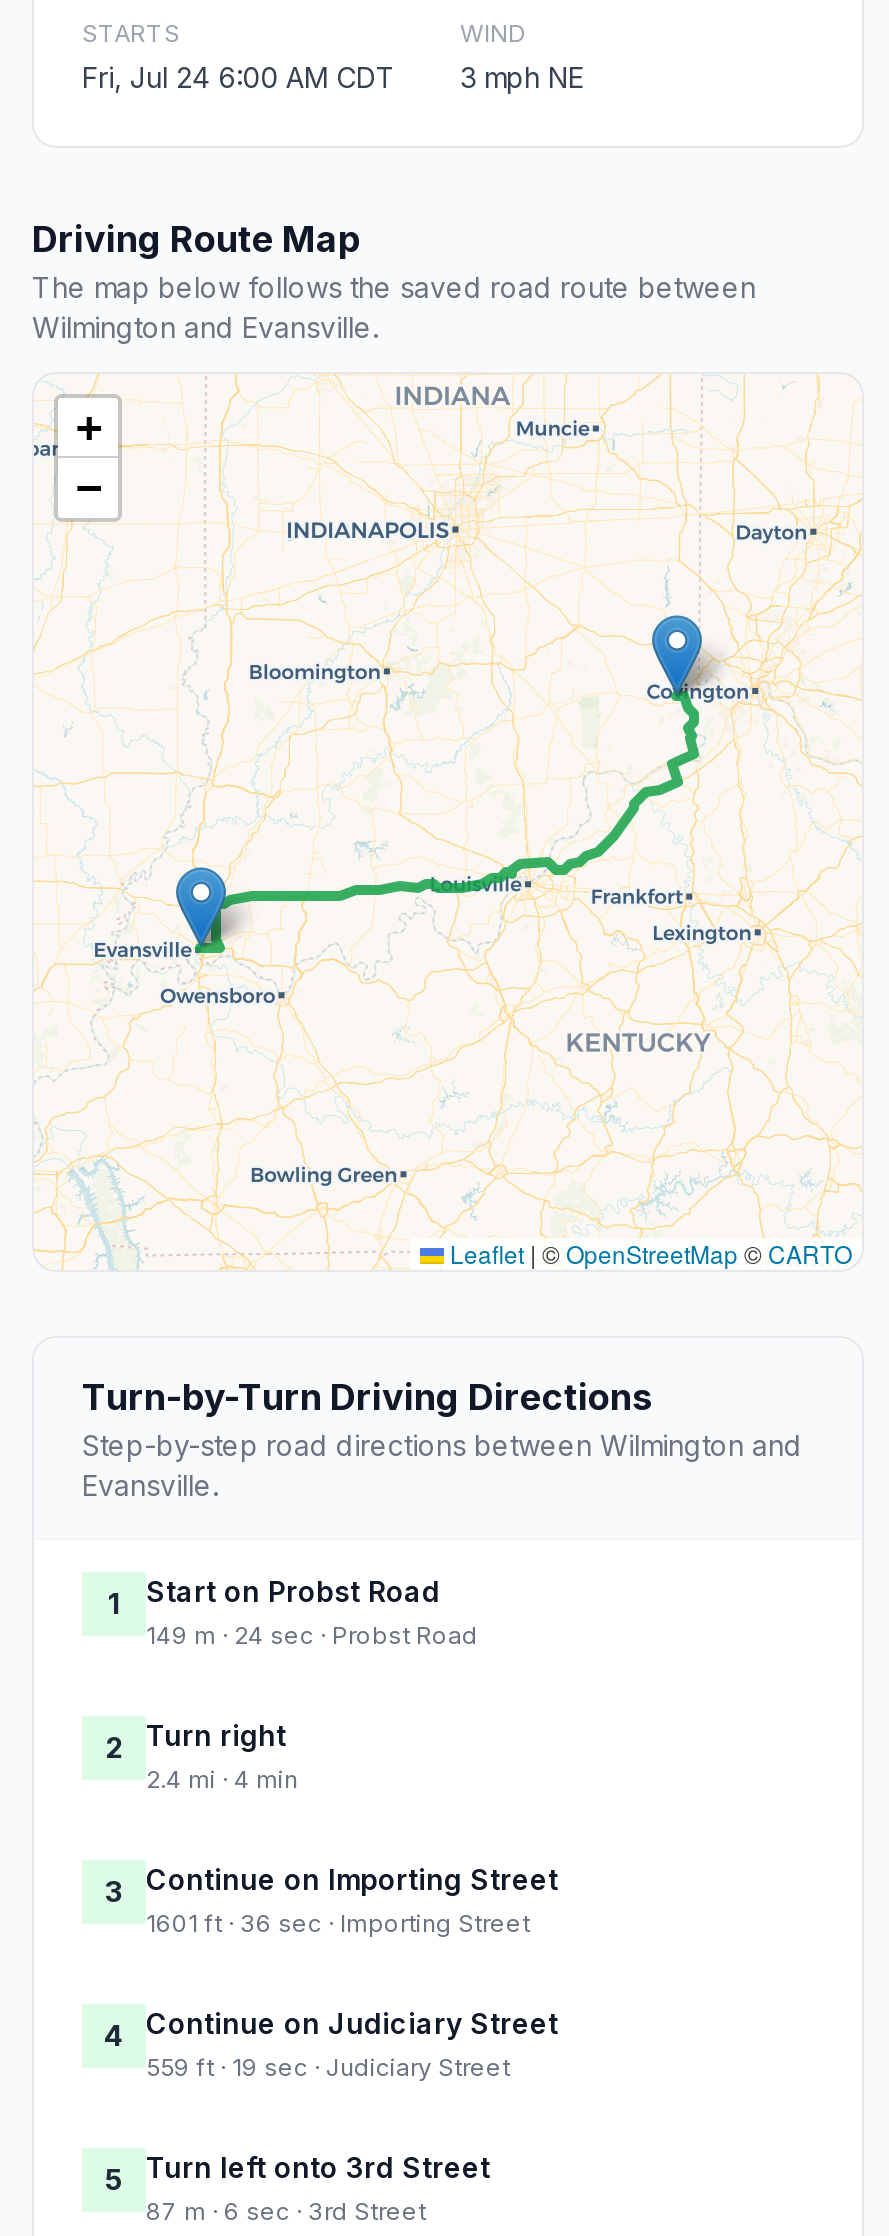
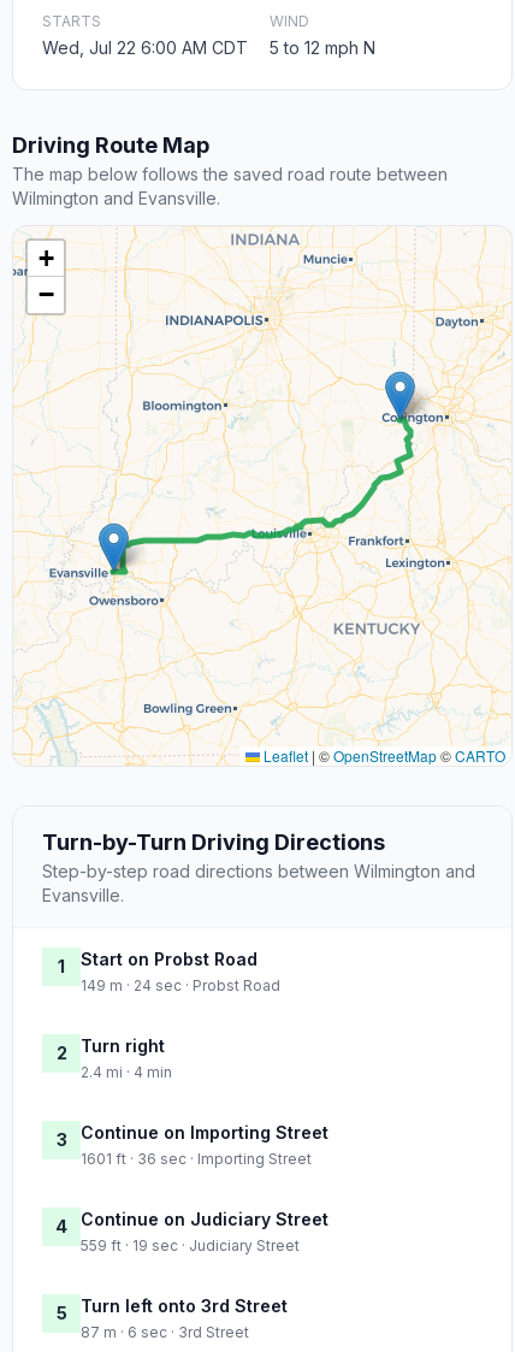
- Fri, Jul 24 6:00 AM CDT
+ Wed, Jul 22 6:00 AM CDT

- 3 mph NE
+ 5 to 12 mph N
